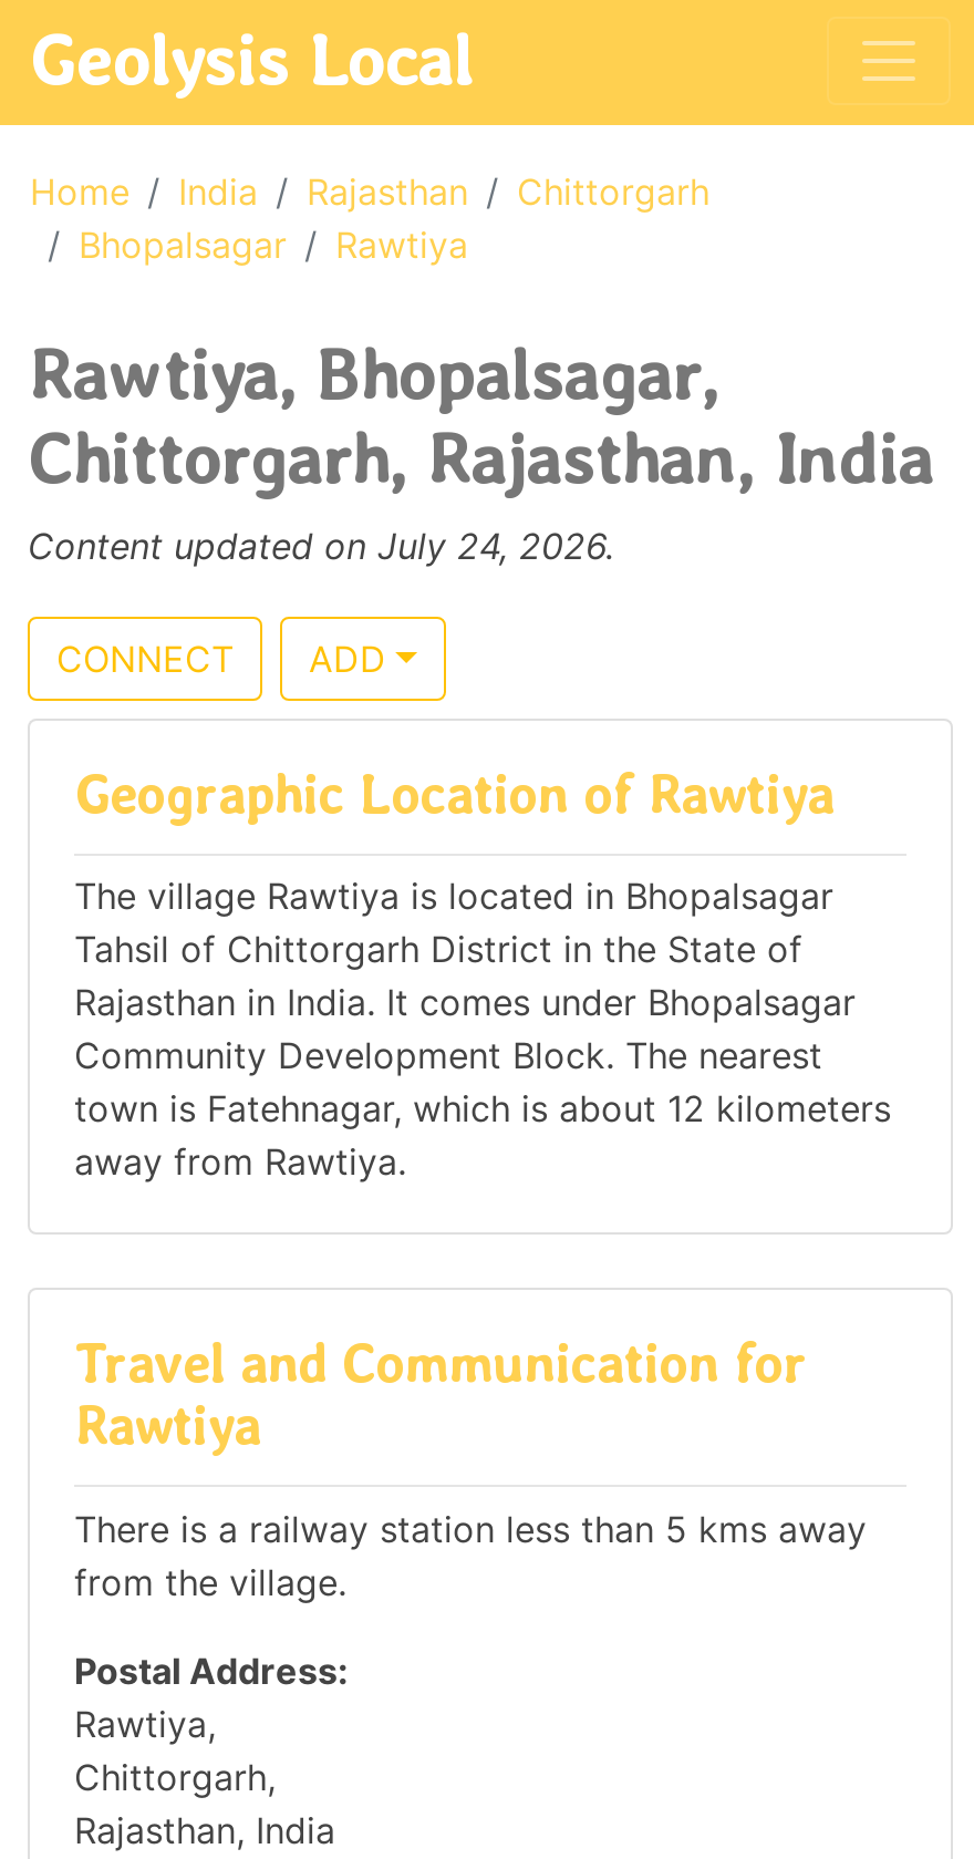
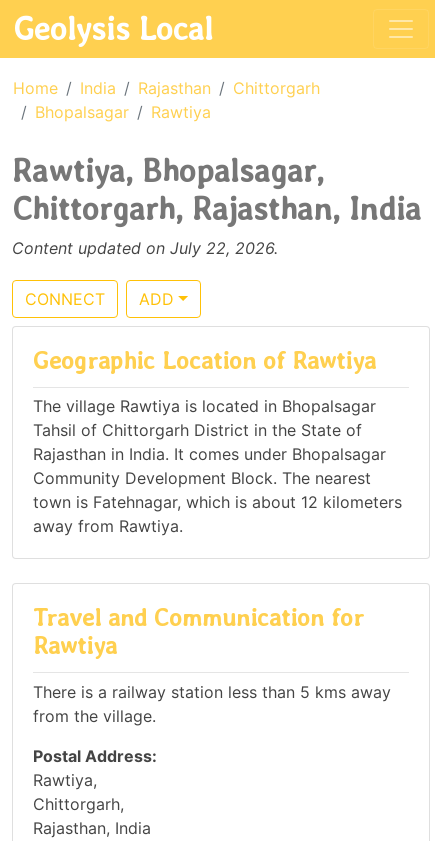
- Content updated on July 24, 2026.
+ Content updated on July 22, 2026.
